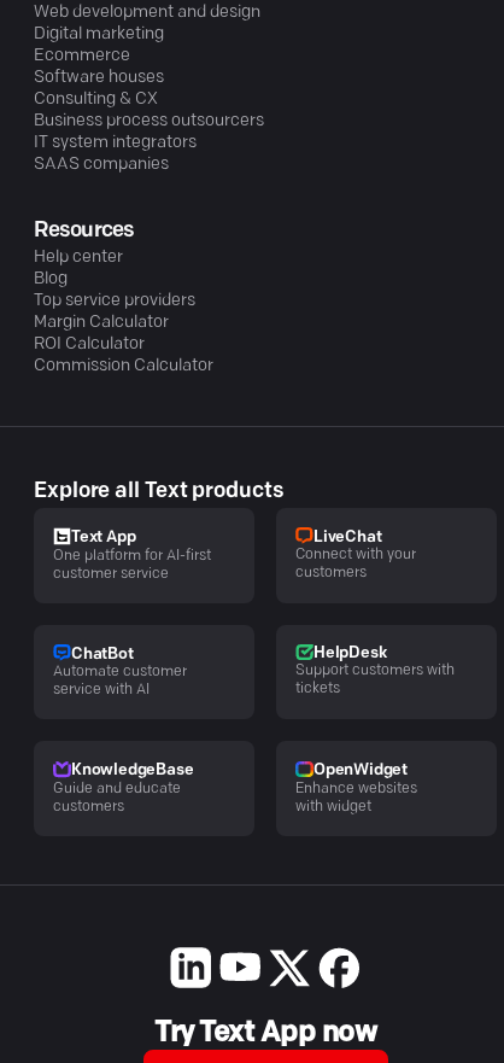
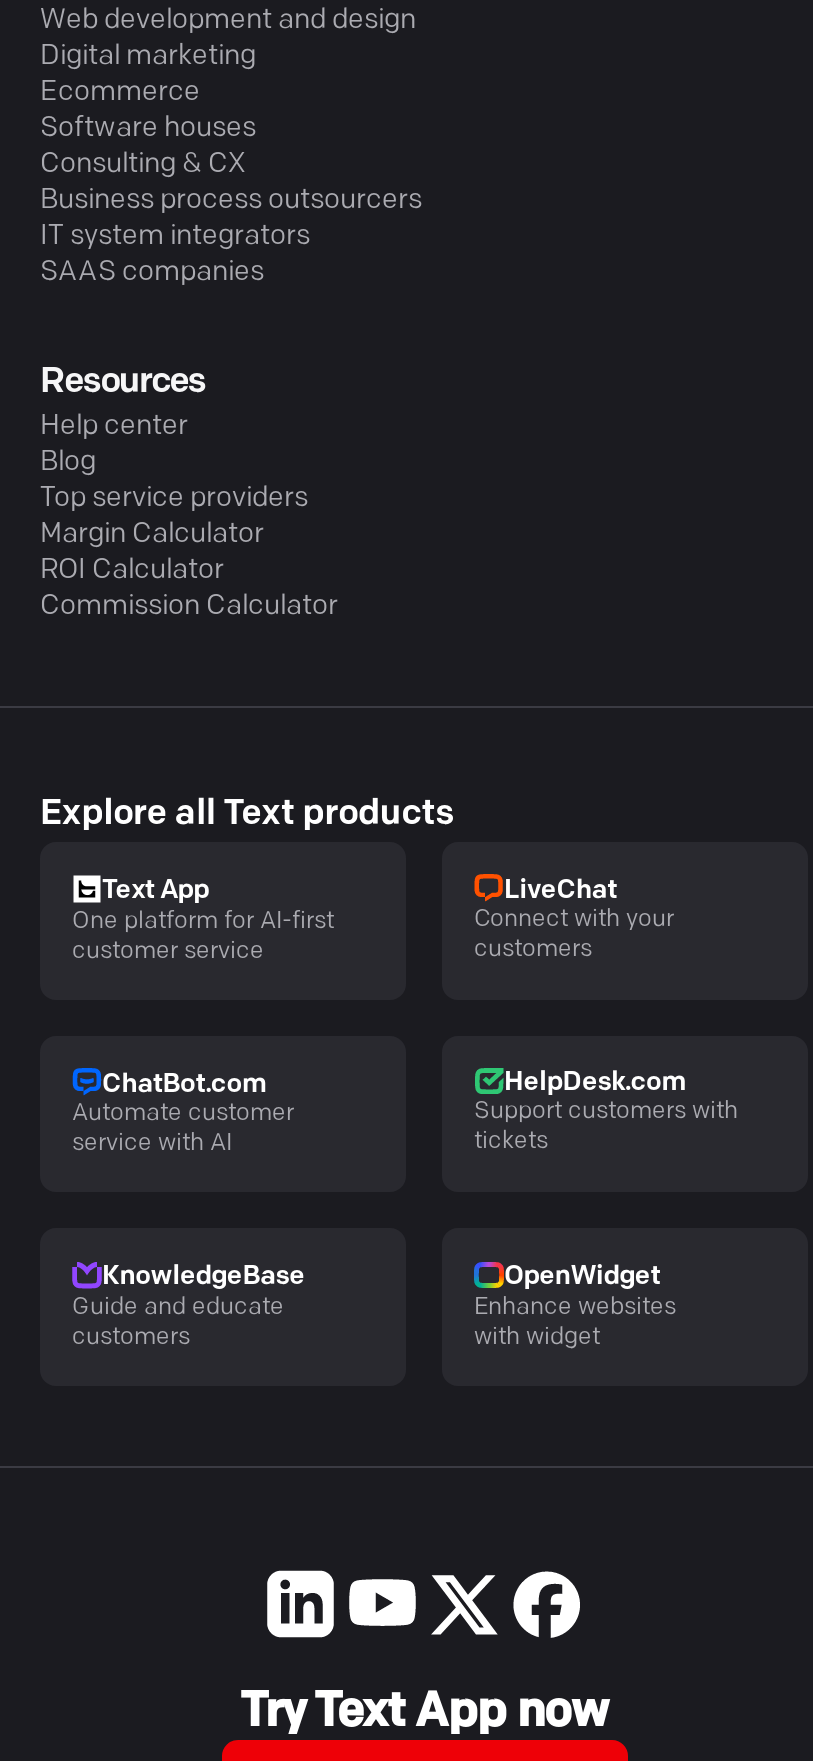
- ChatBot
+ ChatBot.com

- HelpDesk
+ HelpDesk.com
